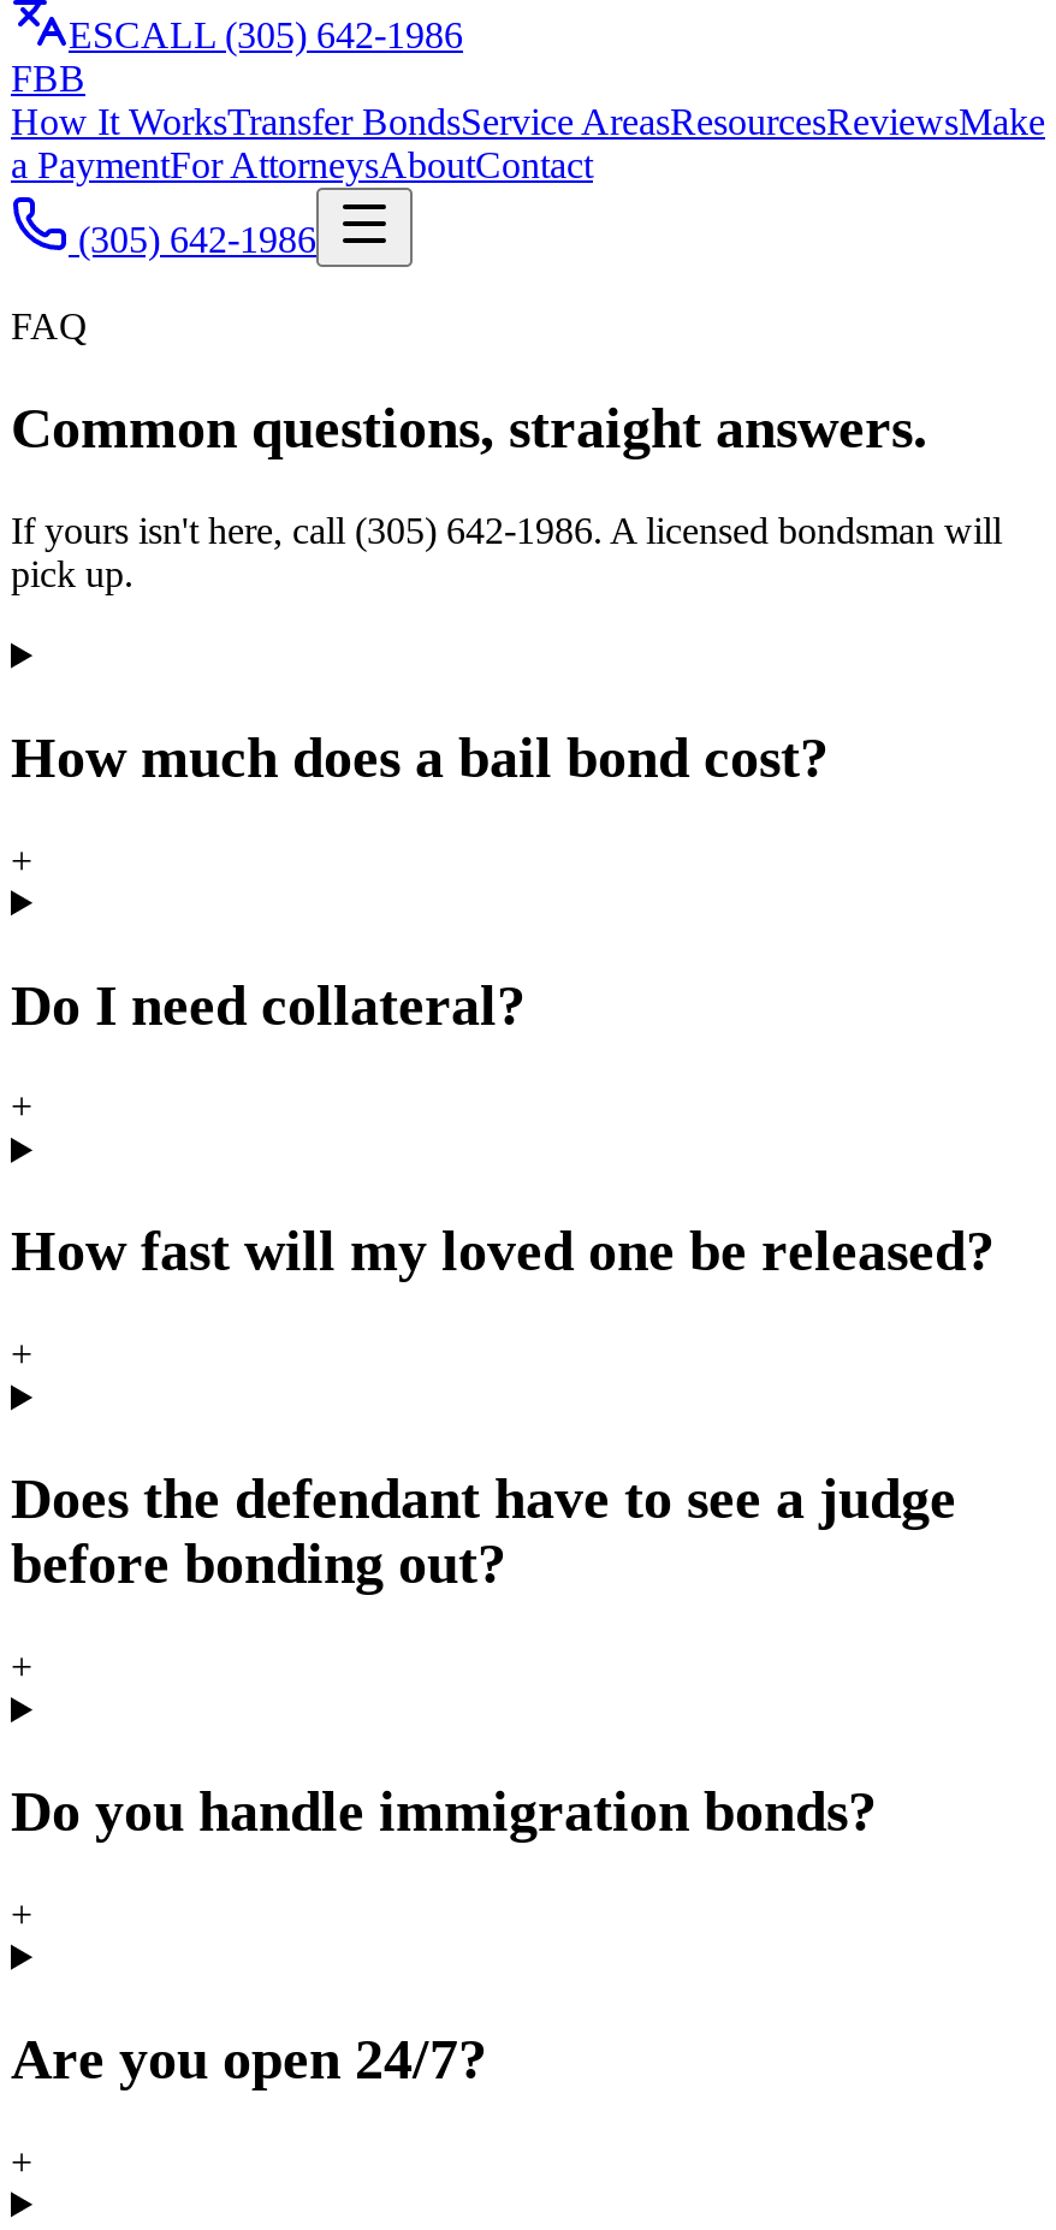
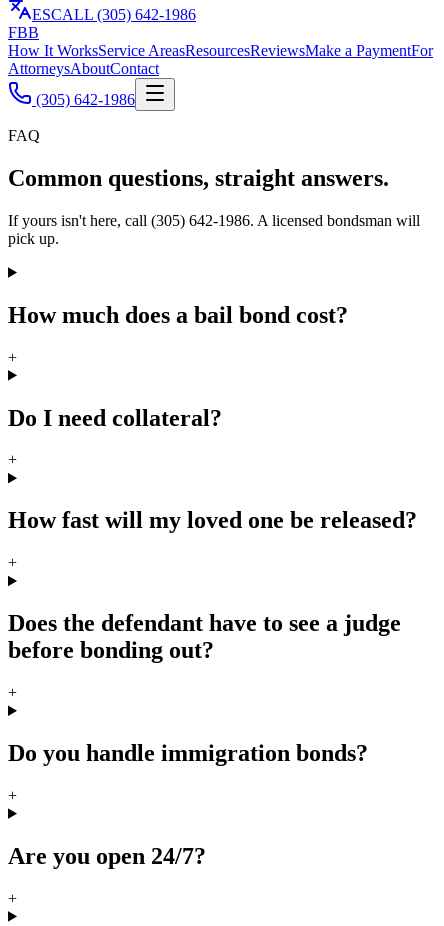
- How It WorksTransfer BondsService AreasResourcesReviewsMake
- a PaymentFor AttorneysAboutContact
+ How It WorksService AreasResourcesReviewsMake a PaymentFor
+ AttorneysAboutContact
